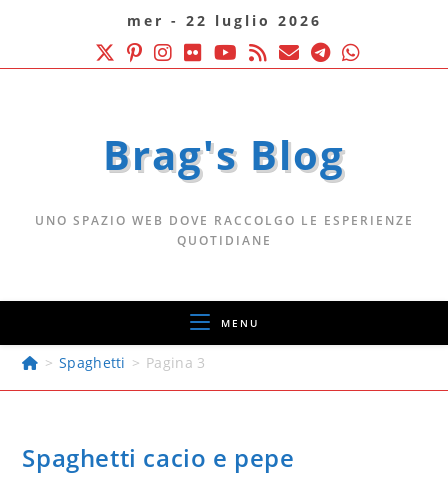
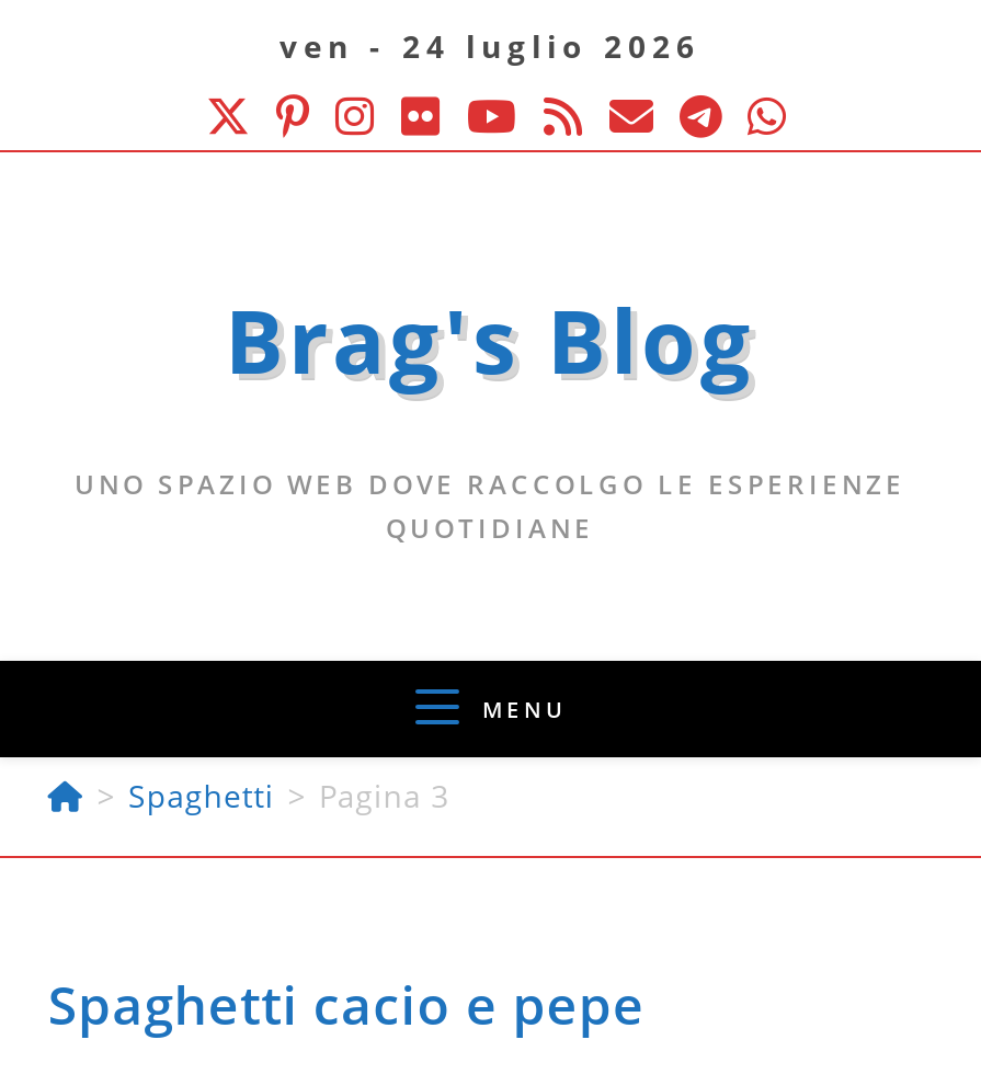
- mer - 22 luglio 2026
+ ven - 24 luglio 2026
